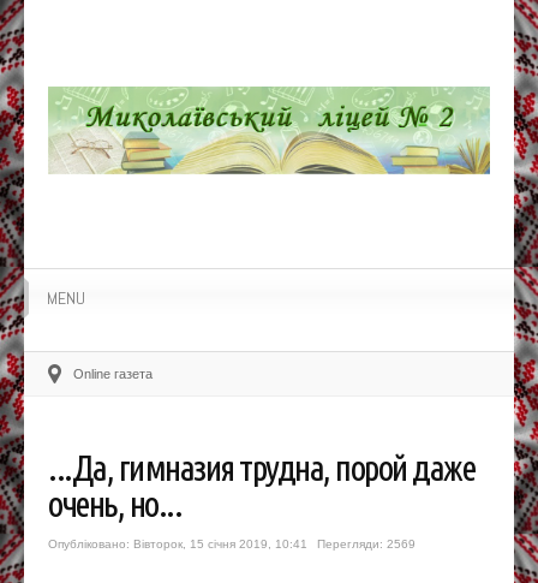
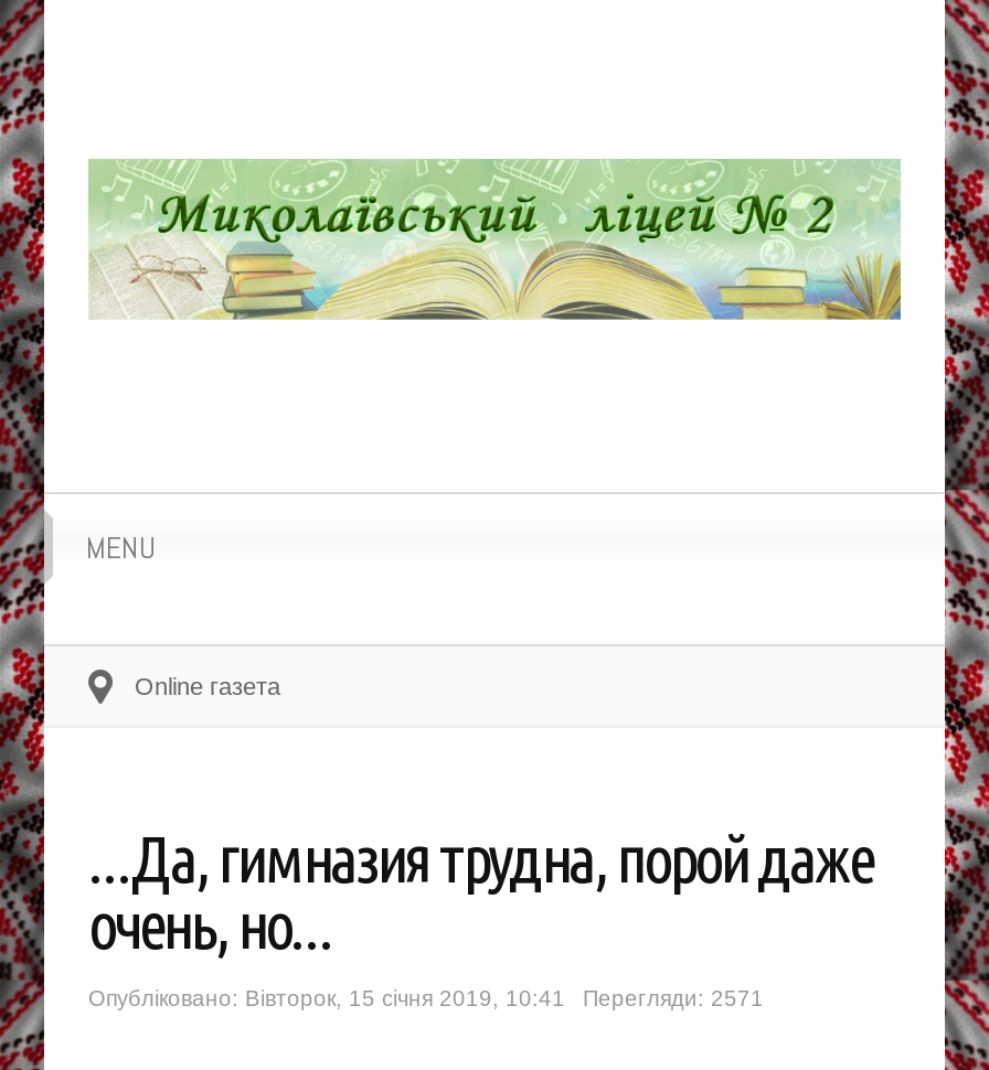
- Опубліковано: Вівторок, 15 січня 2019, 10:41 Перегляди: 2569
+ Опубліковано: Вівторок, 15 січня 2019, 10:41 Перегляди: 2571
